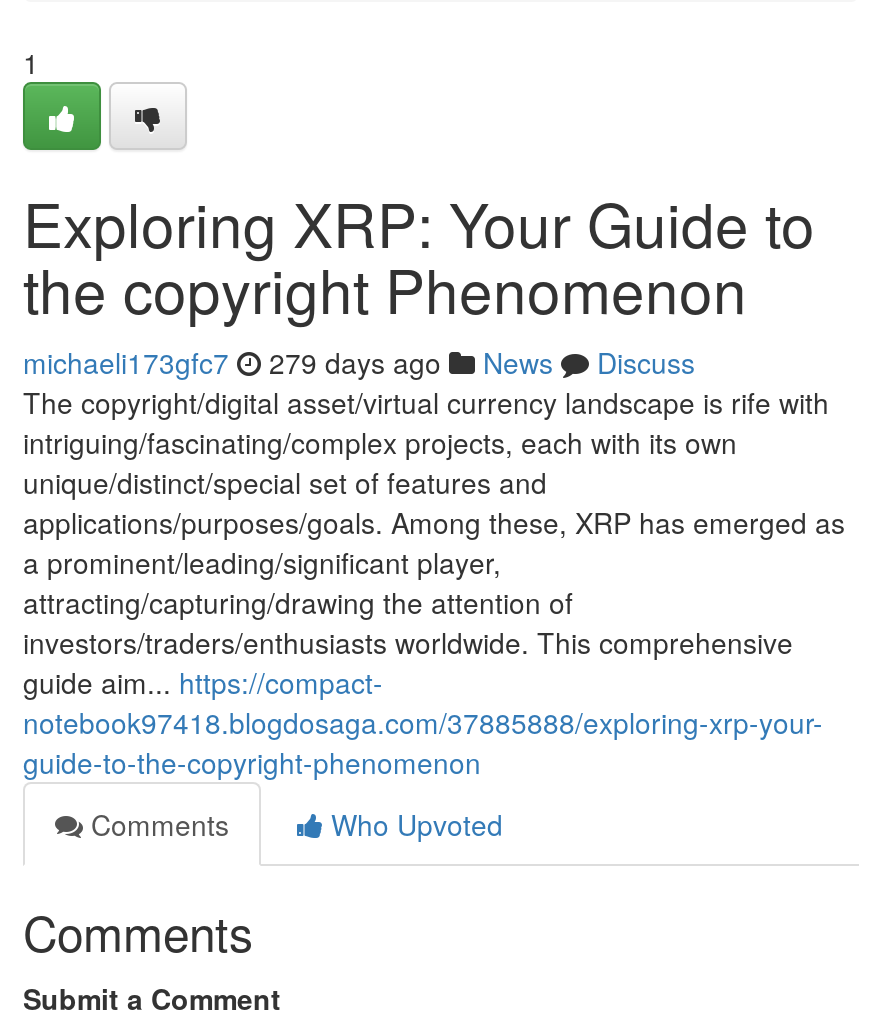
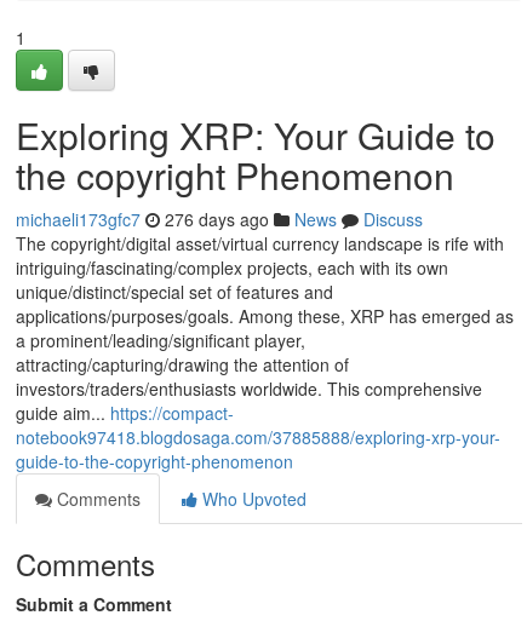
- michaeli173gfc7 279 days ago News Discuss
+ michaeli173gfc7 276 days ago News Discuss
